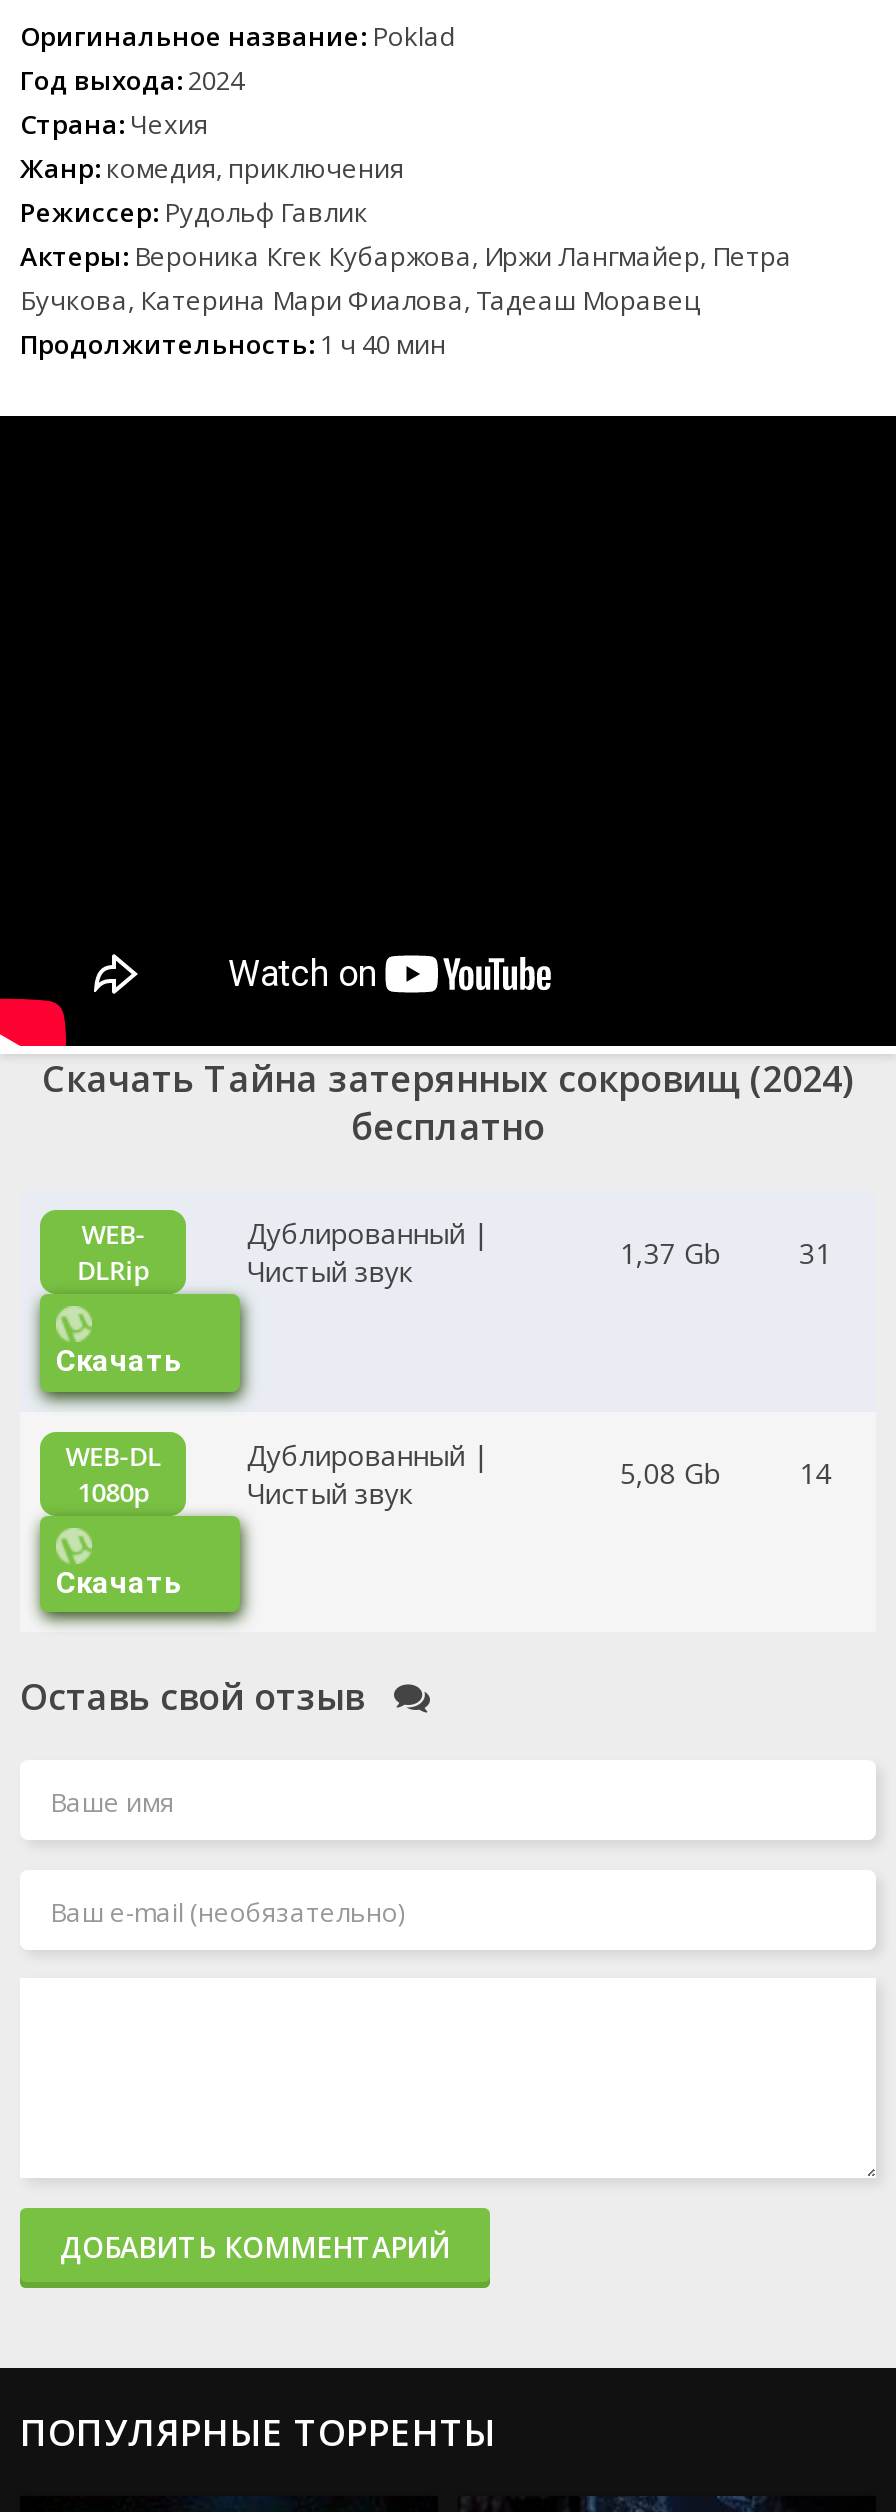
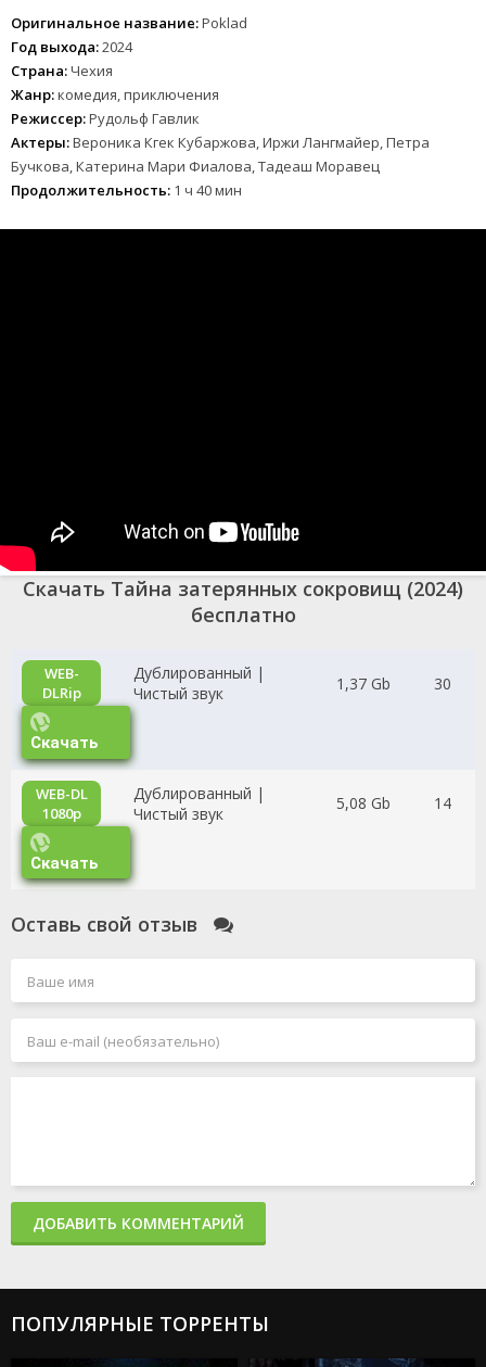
- 31
+ 30
